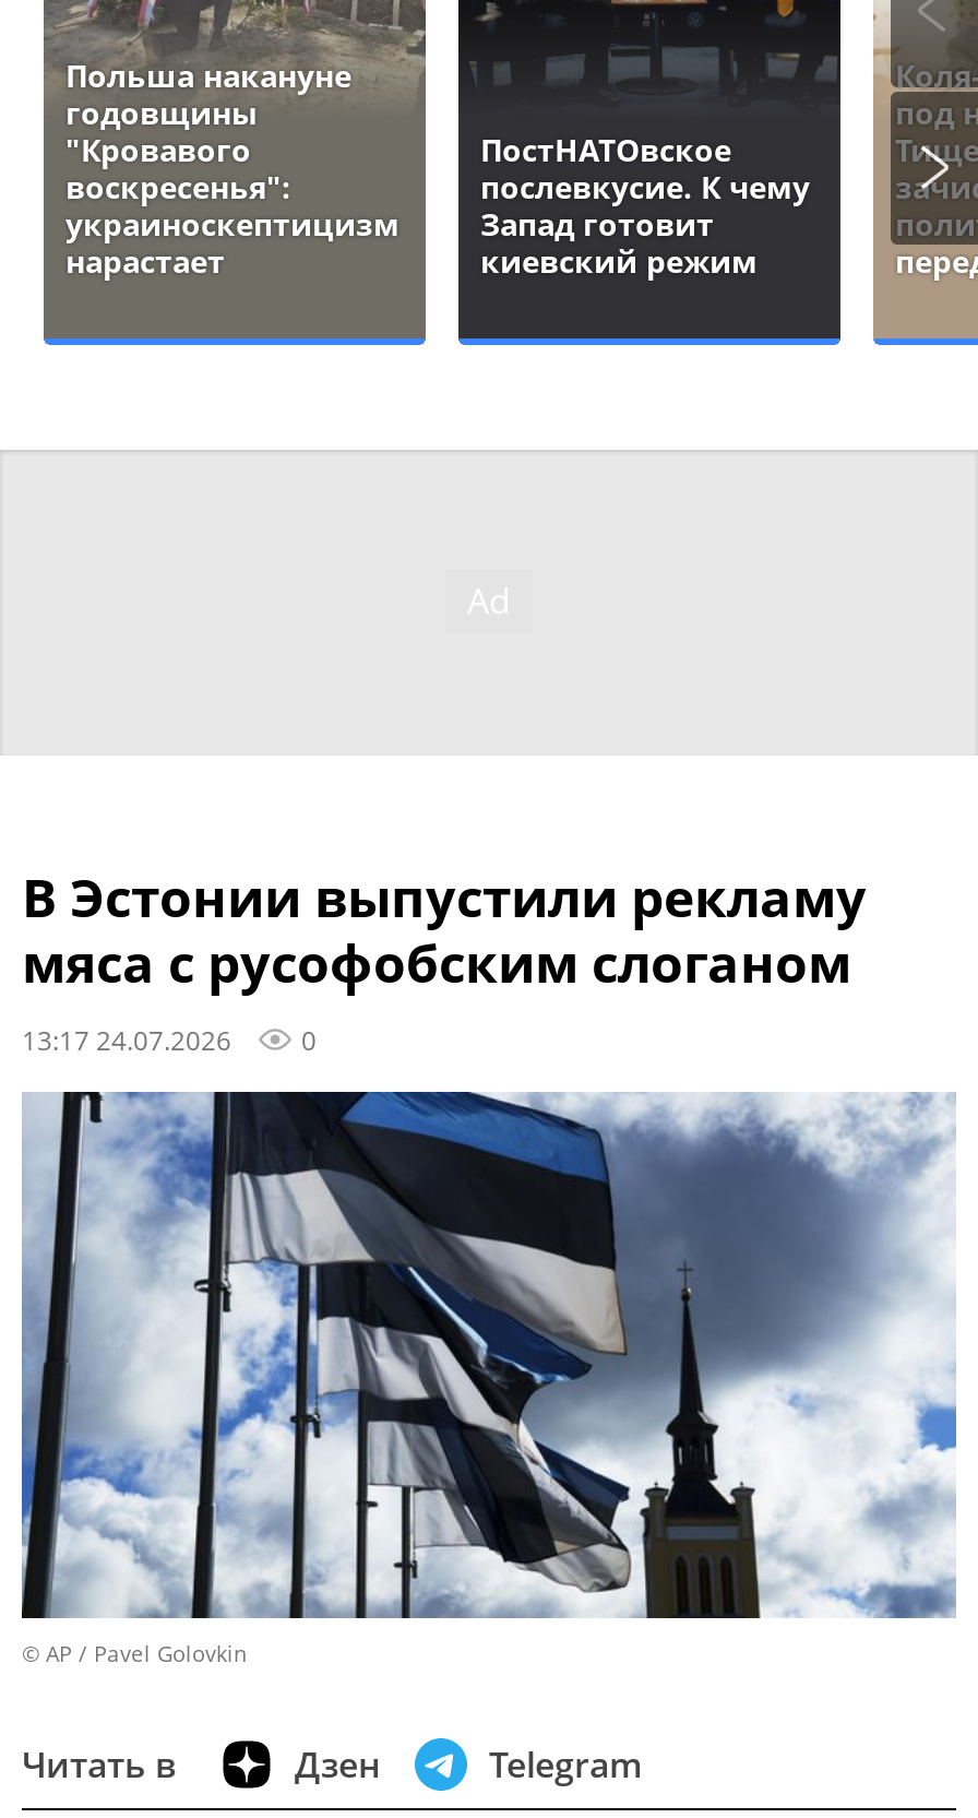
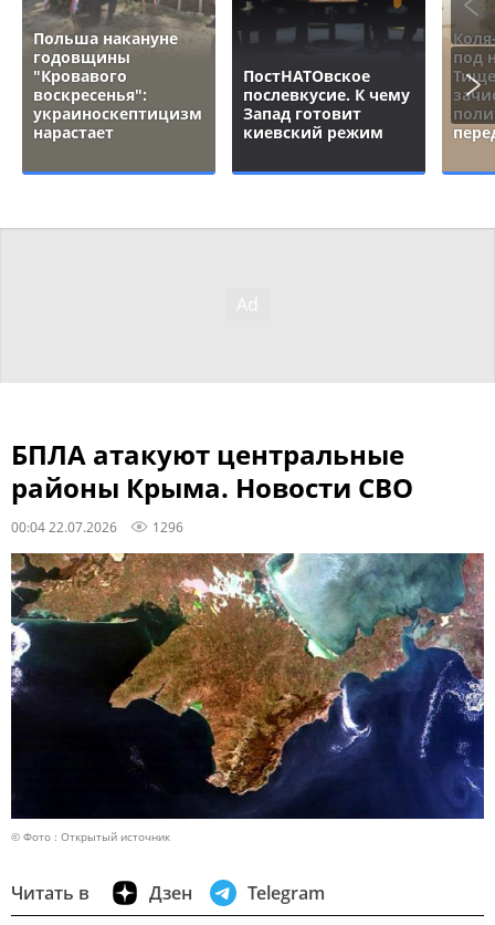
- В Эстонии выпустили рекламу
- мяса с русофобским слоганом
- 13:17 24.07.2026
- 0
+ БПЛА атакуют центральные
+ районы Крыма. Новости СВО
+ 00:04 22.07.2026
+ 1296

- [image]
- © AP / Pavel Golovkin
+ [image]
+ © Фото : Открытый источник
